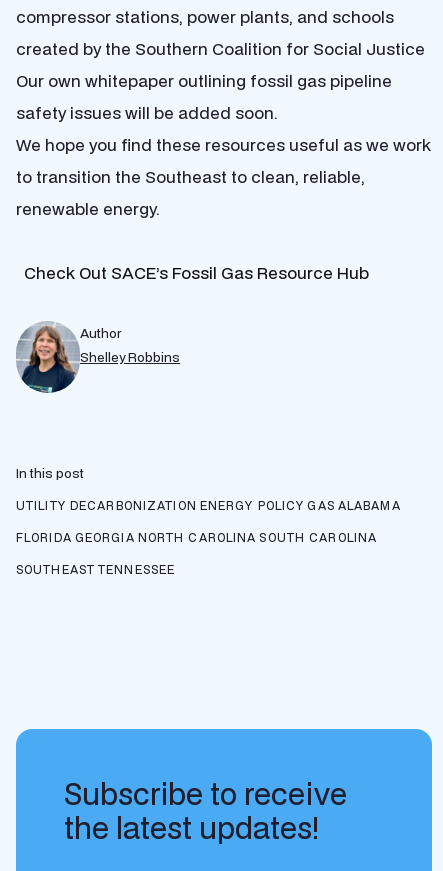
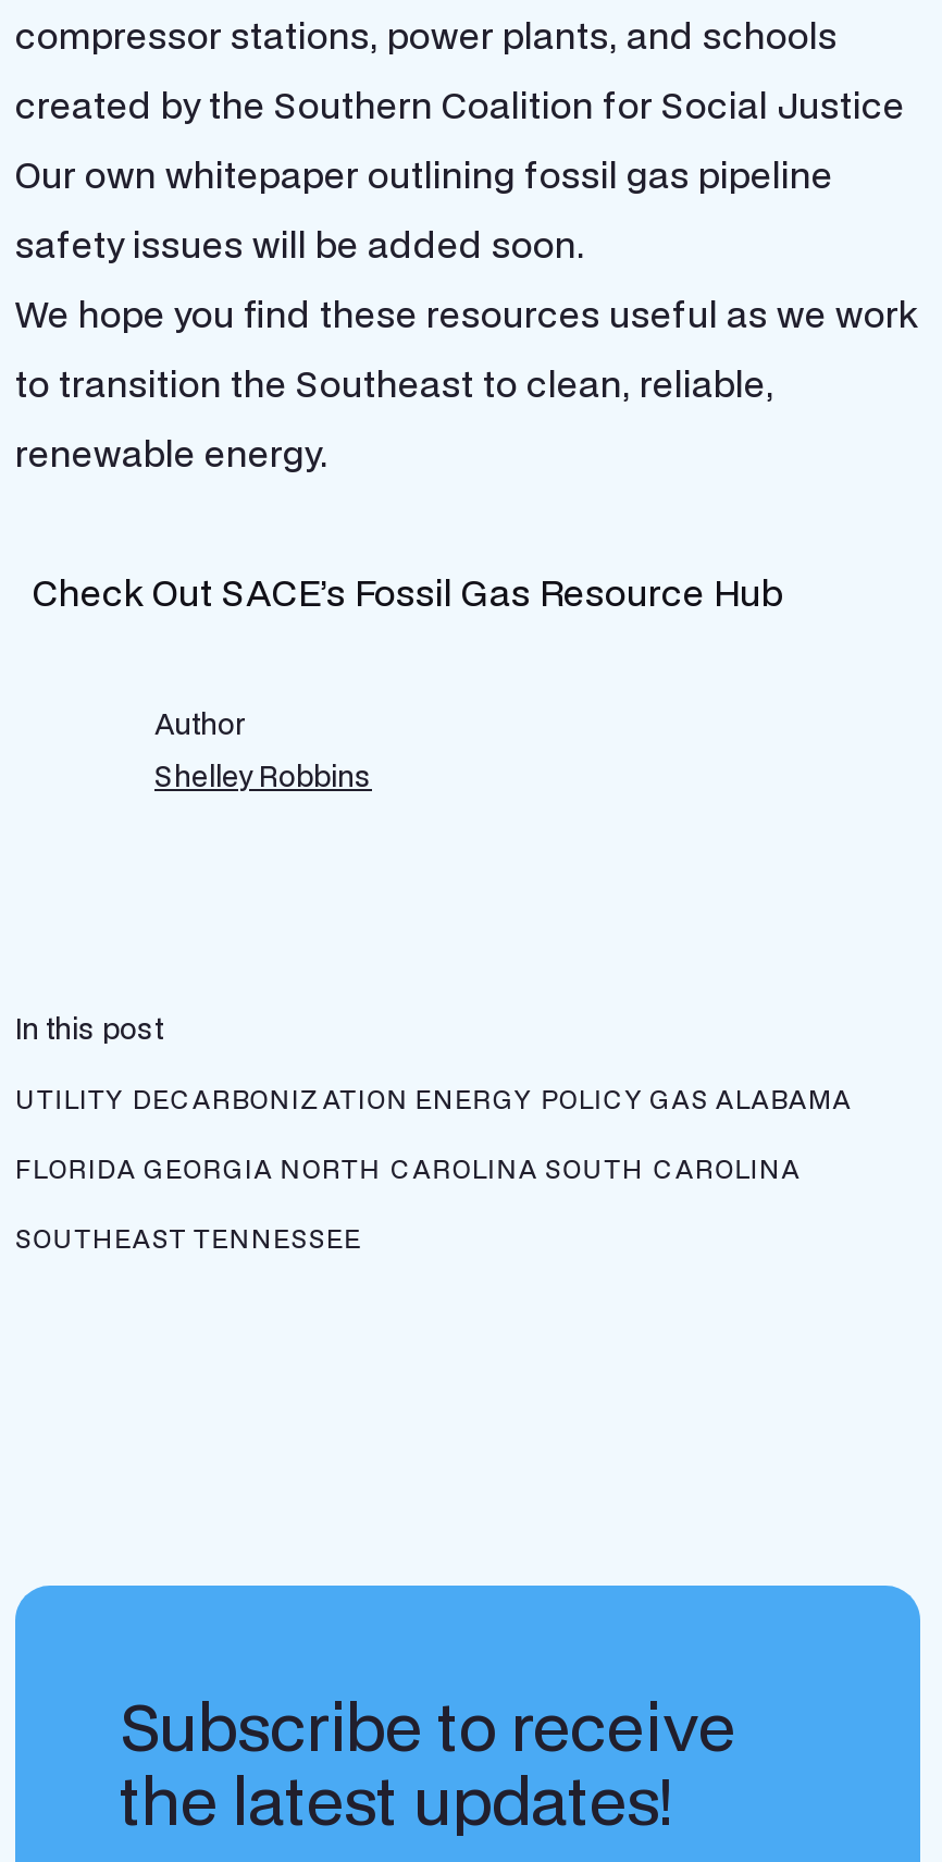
- [image]
